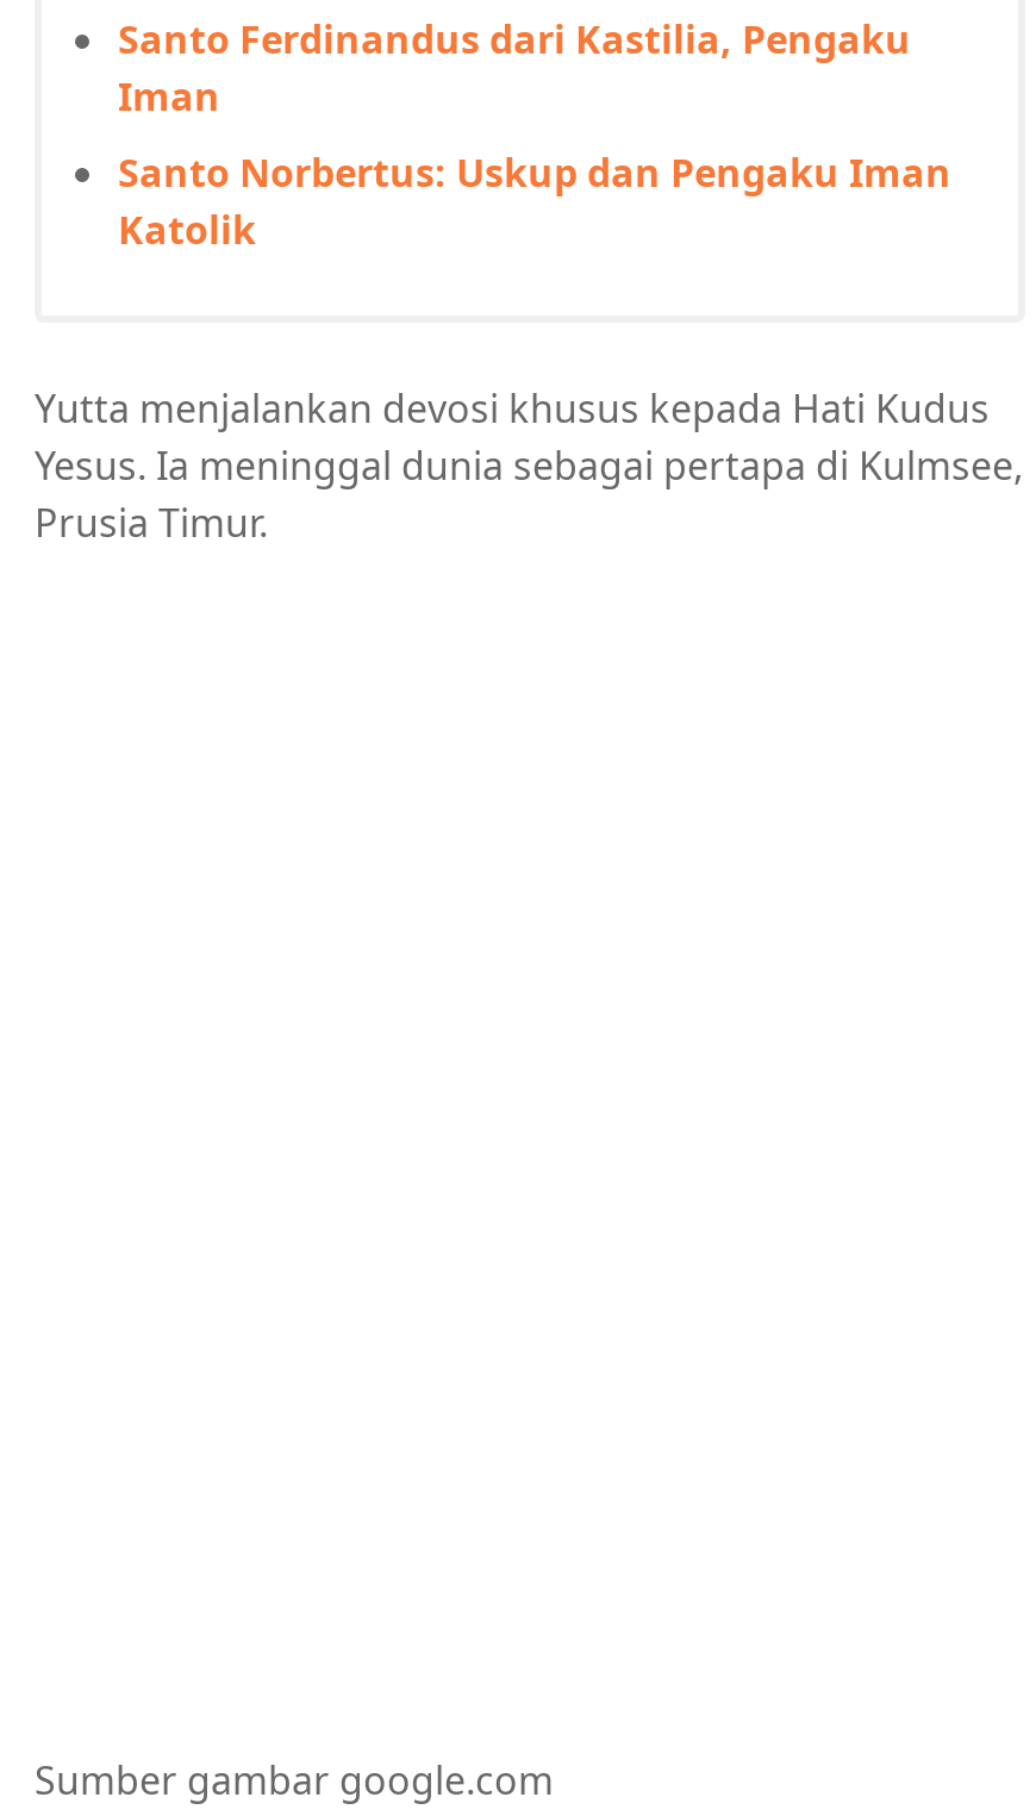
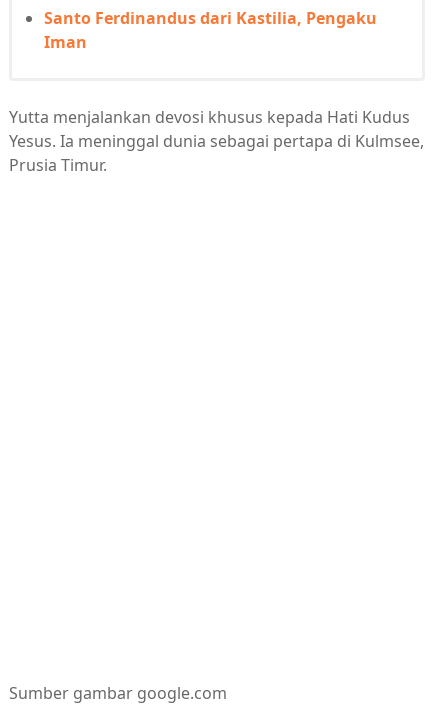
- Santo Norbertus: Uskup dan Pengaku Iman
- Katolik
